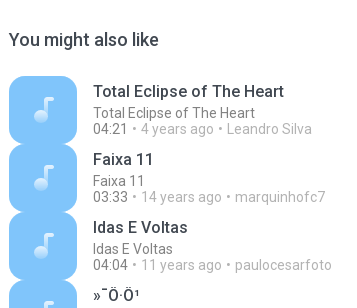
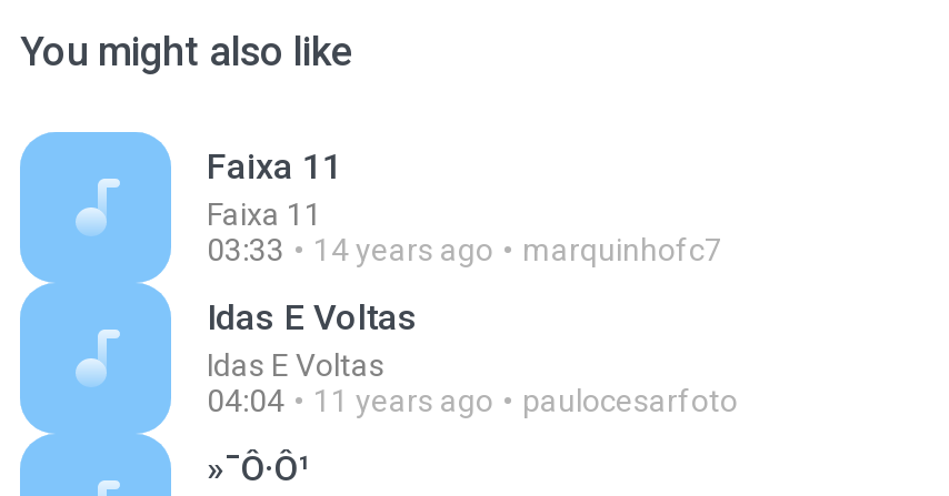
- Total Eclipse of The Heart
- Total Eclipse of The Heart
- 04:21
- 4 years ago
- Leandro Silva
